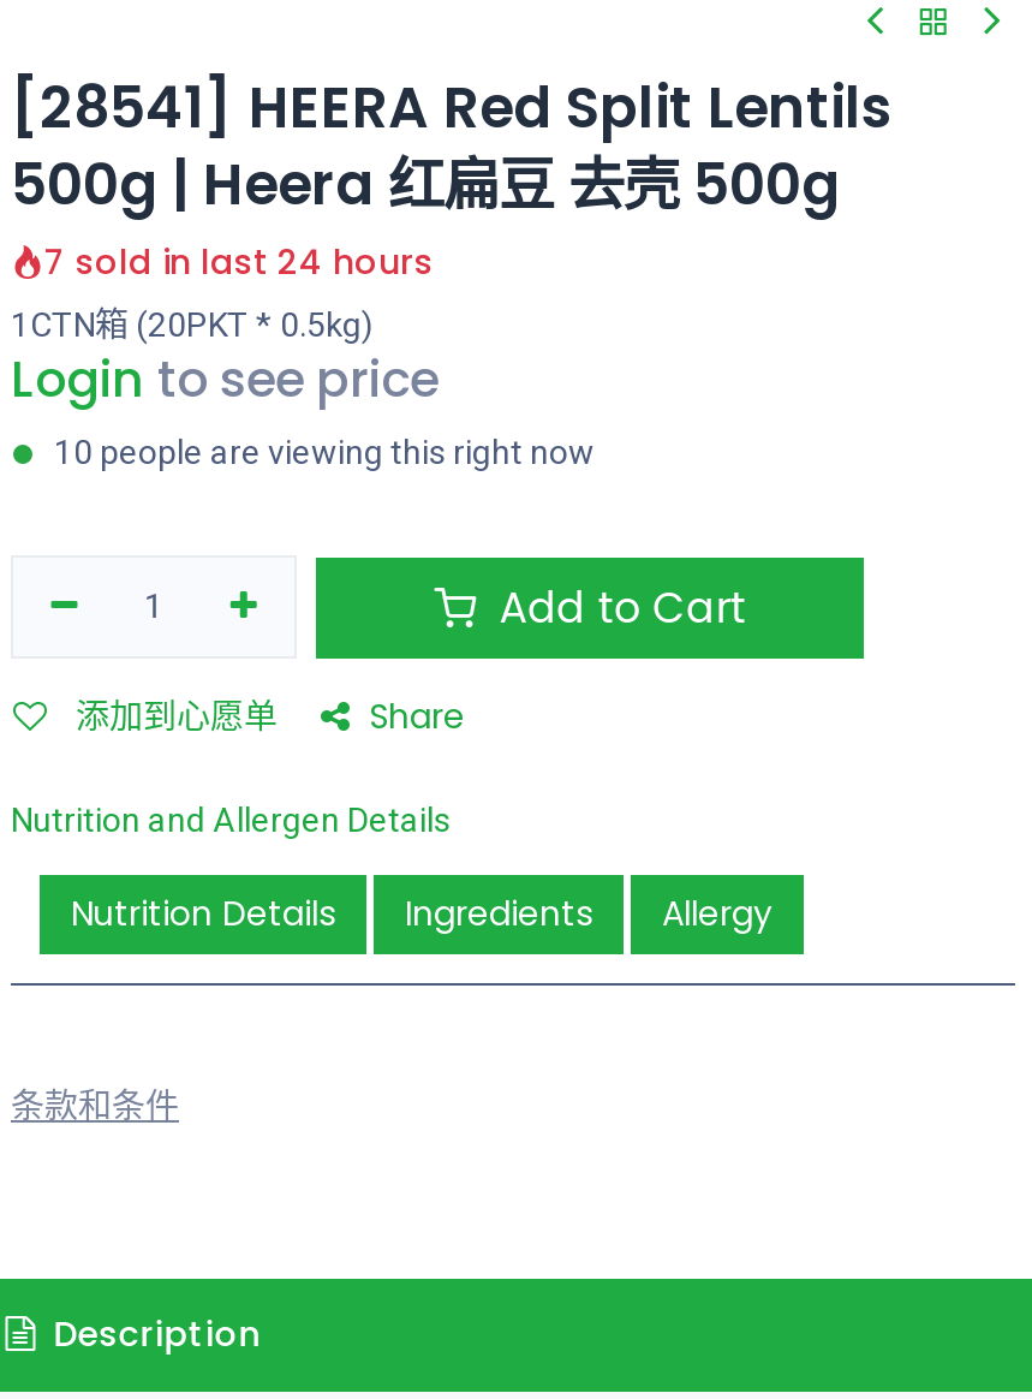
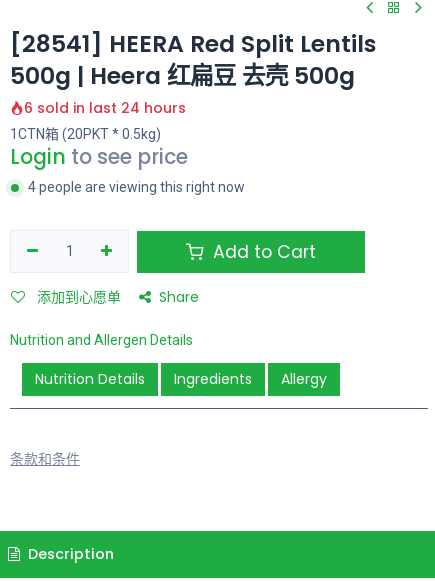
- 7 sold in last 24 hours
+ 6 sold in last 24 hours

- 10 people are viewing this right now
+ 4 people are viewing this right now
